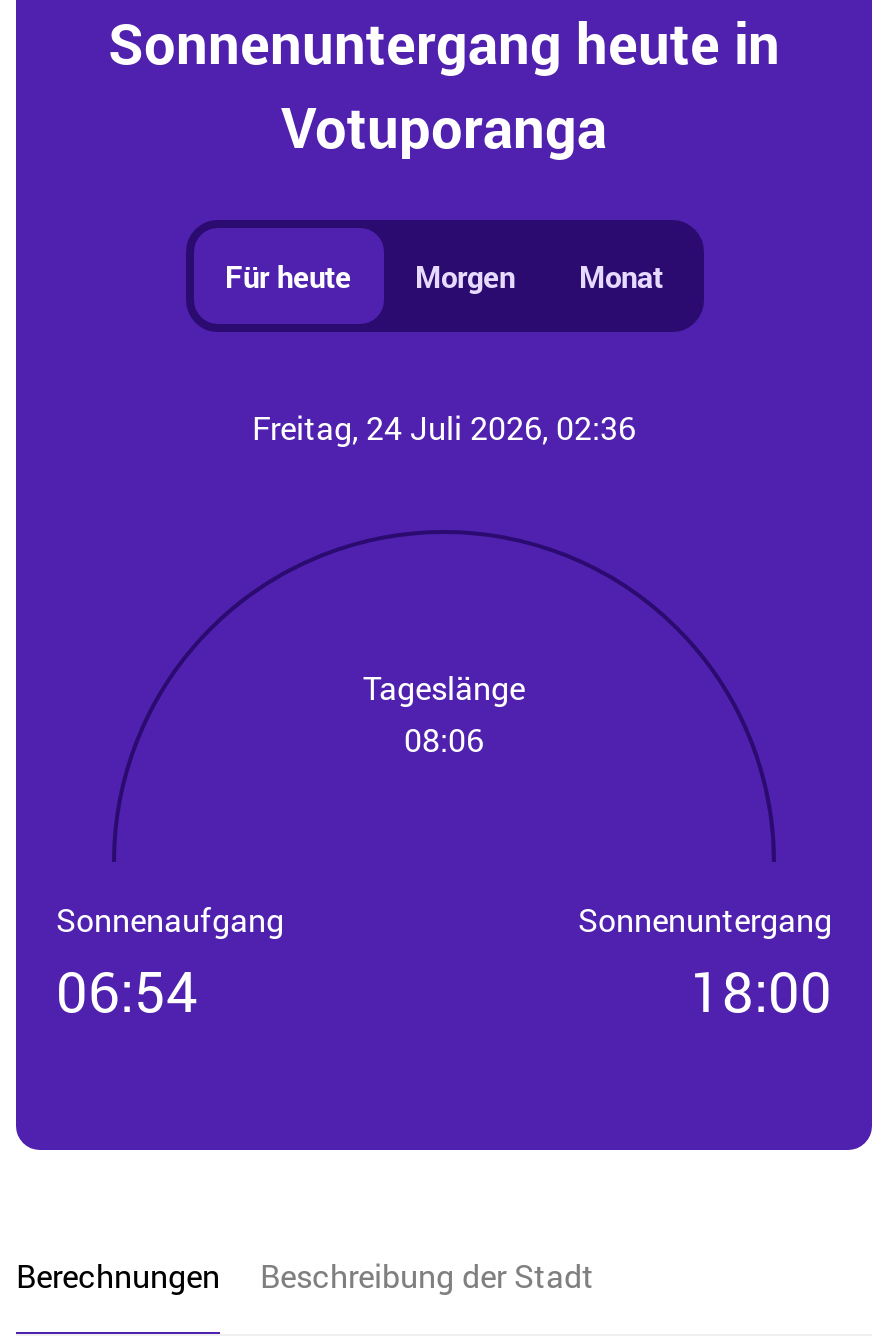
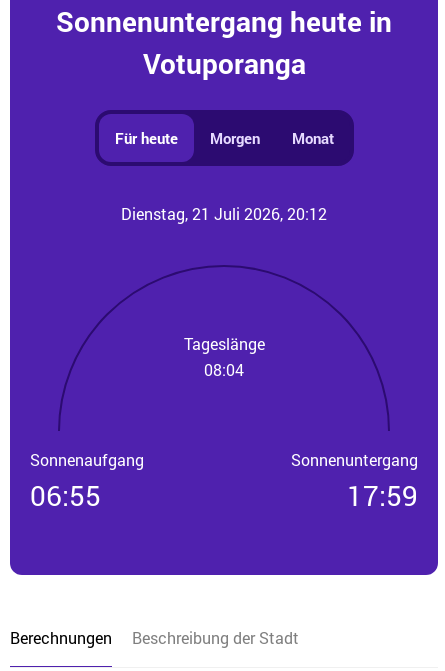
- Freitag, 24 Juli 2026, 02:36
+ Dienstag, 21 Juli 2026, 20:12

- 08:06
+ 08:04

- 06:54
+ 06:55

- 18:00
+ 17:59
